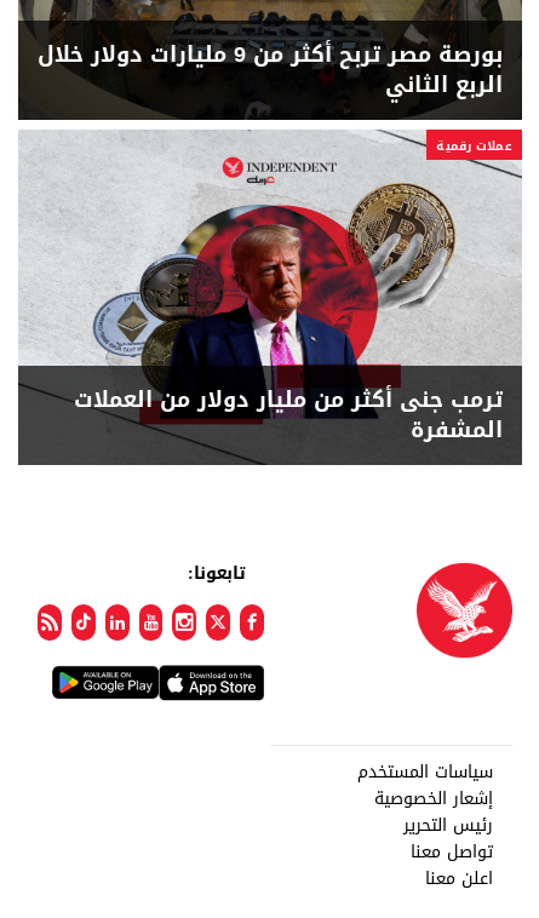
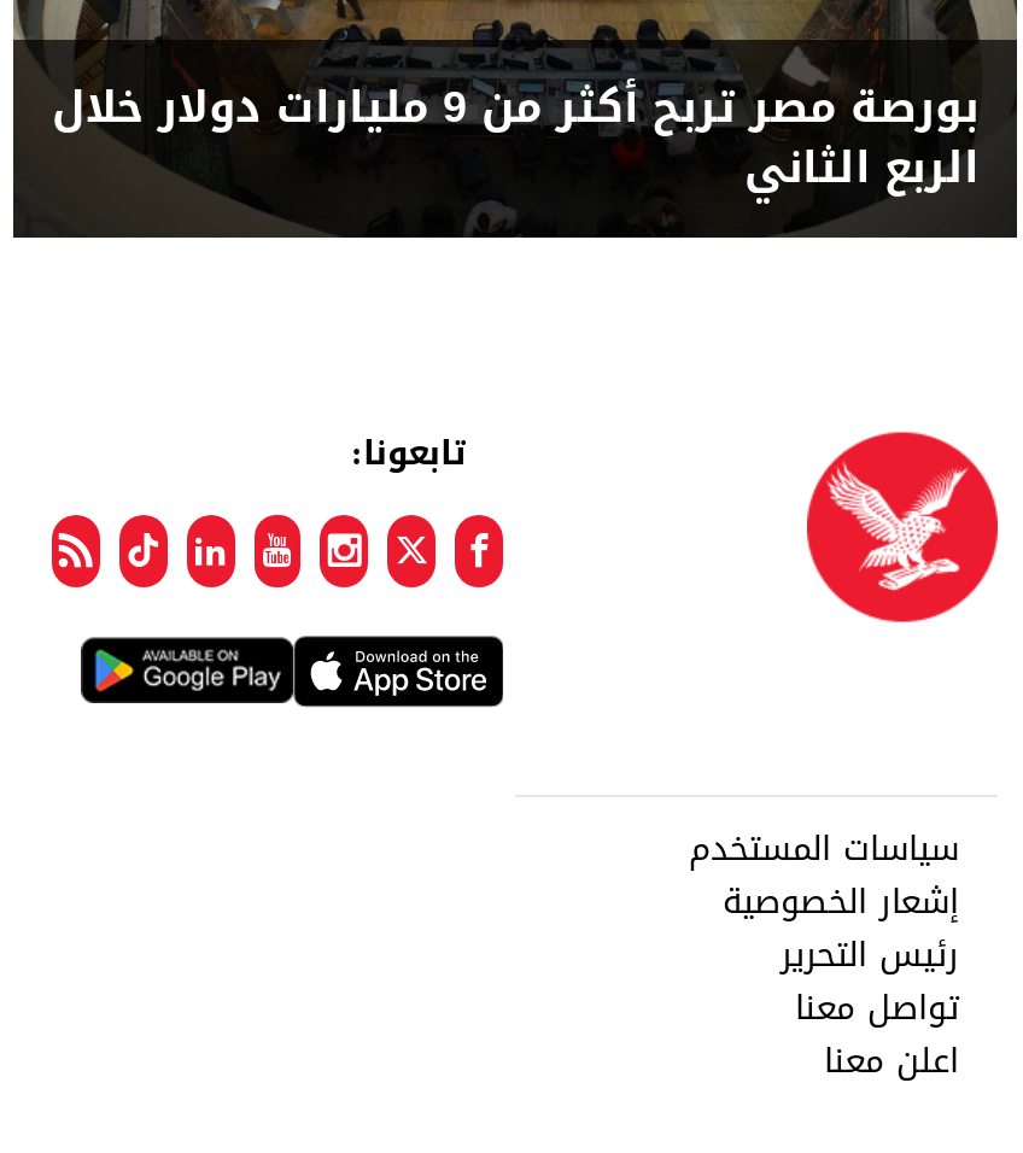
- [image]
- عملات رقمية

- ترمب جنى أكثر من مليار دولار من العملات
- المشفرة
